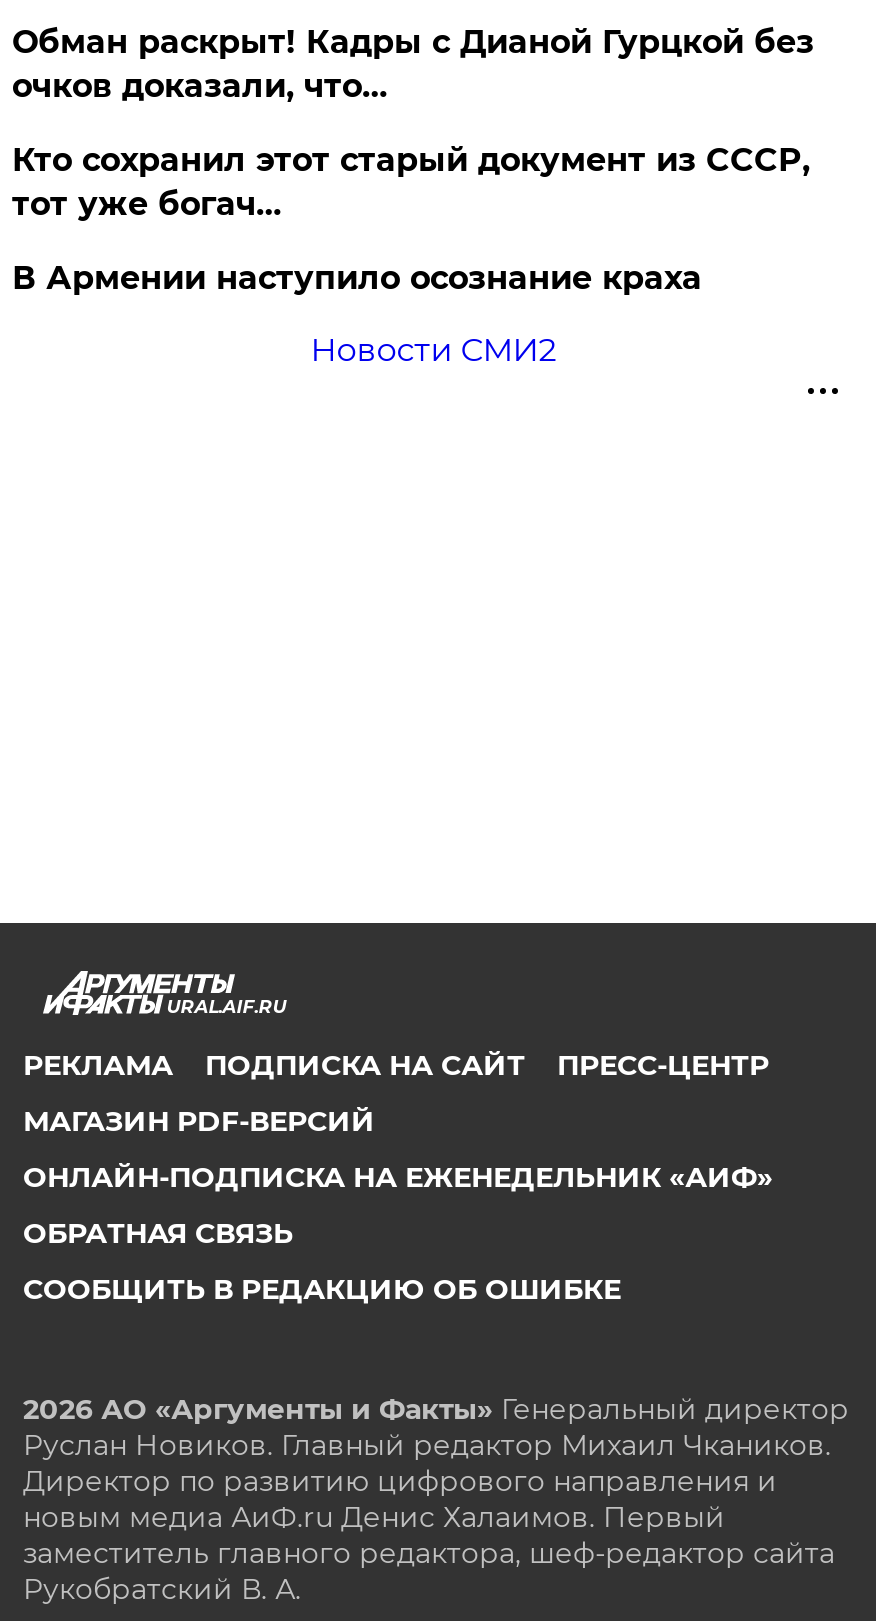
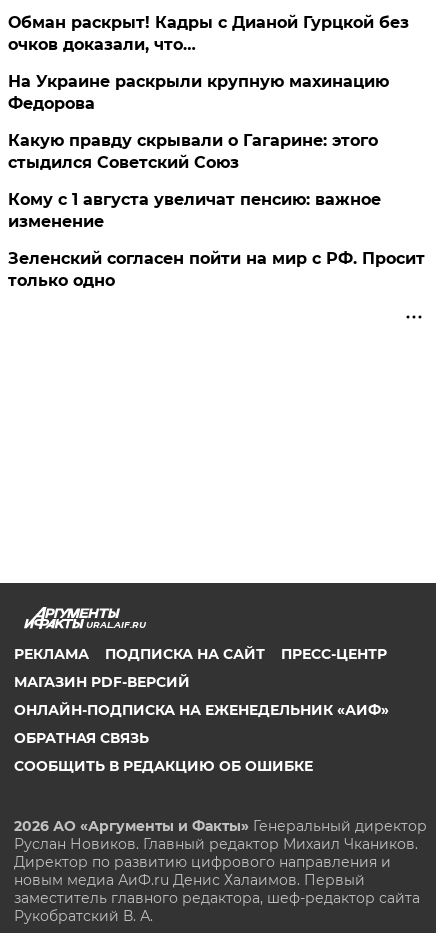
- Кто сохранил этот старый документ из СССР,
- тот уже богач…
- В Армении наступило осознание краха
- Новости СМИ2
+ На Украине раскрыли крупную махинацию
+ Федорова
+ Какую правду скрывали о Гагарине: этого
+ стыдился Советский Союз
+ Кому с 1 августа увеличат пенсию: важное
+ изменение
+ Зеленский согласен пойти на мир с РФ. Просит
+ только одно
